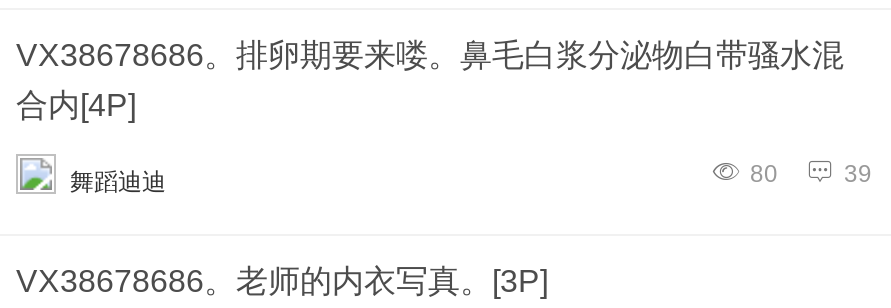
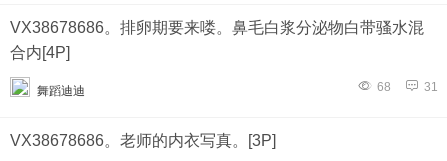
- 80
+ 68

- 39
+ 31
